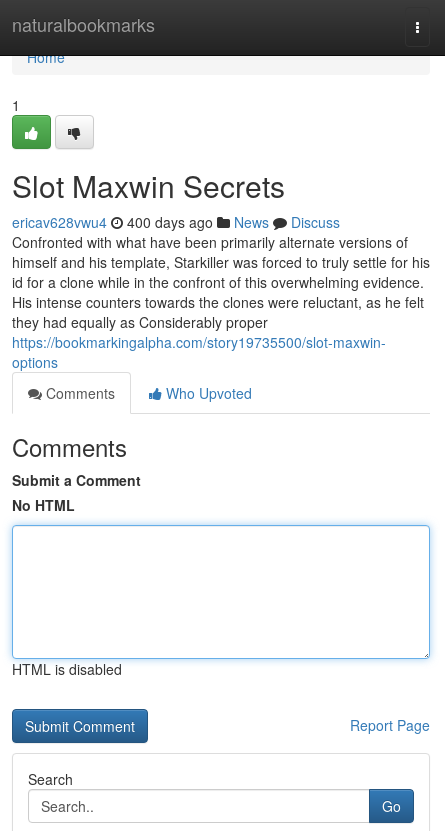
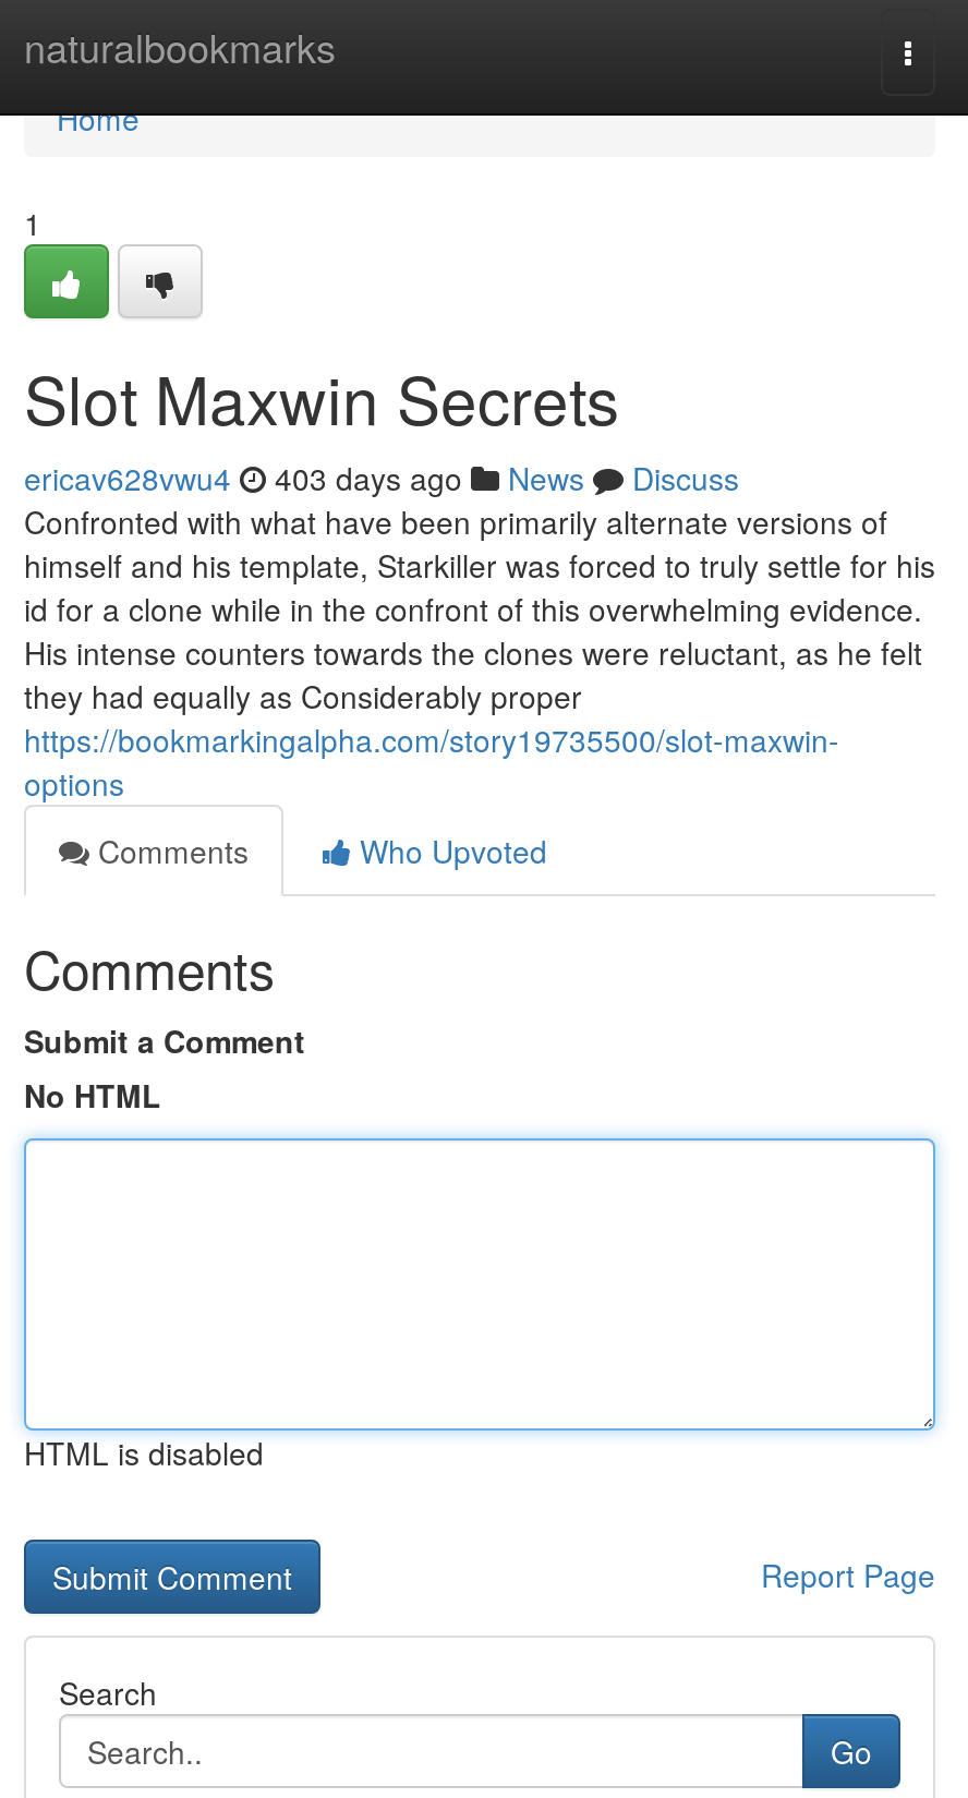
- ericav628vwu4 400 days ago News Discuss
+ ericav628vwu4 403 days ago News Discuss
